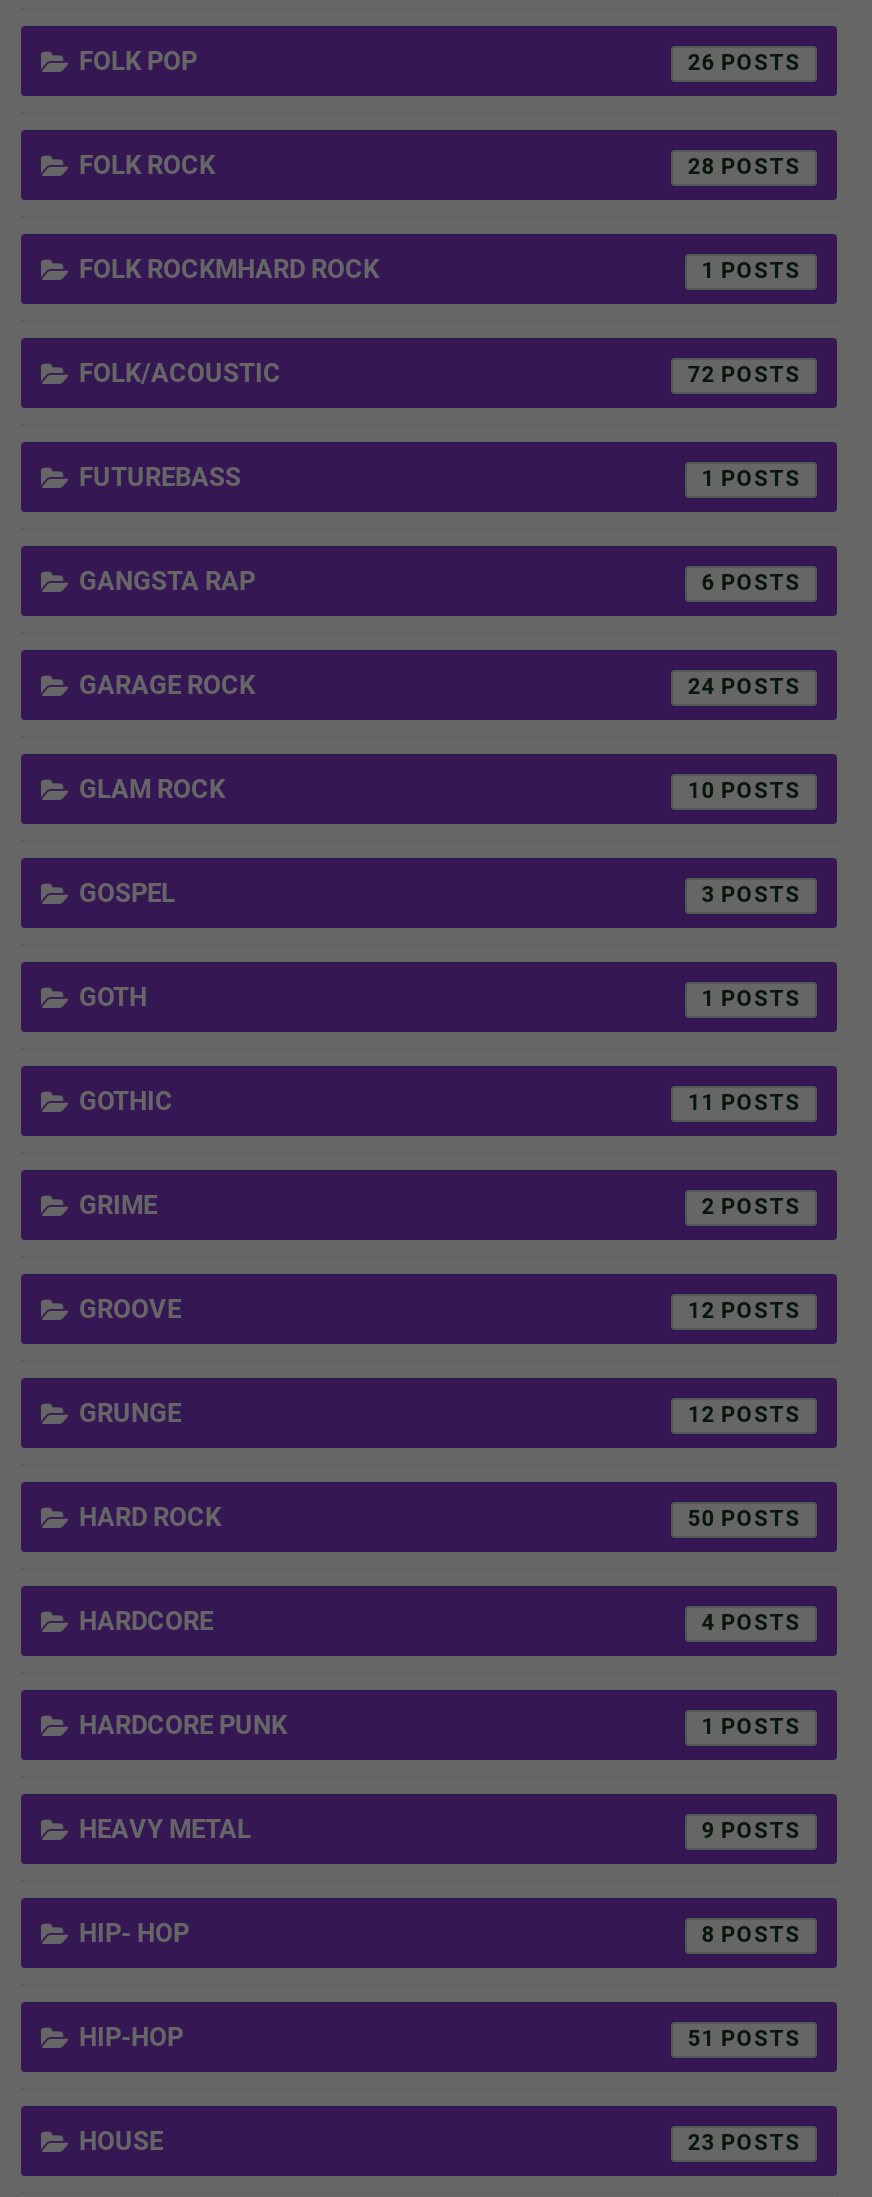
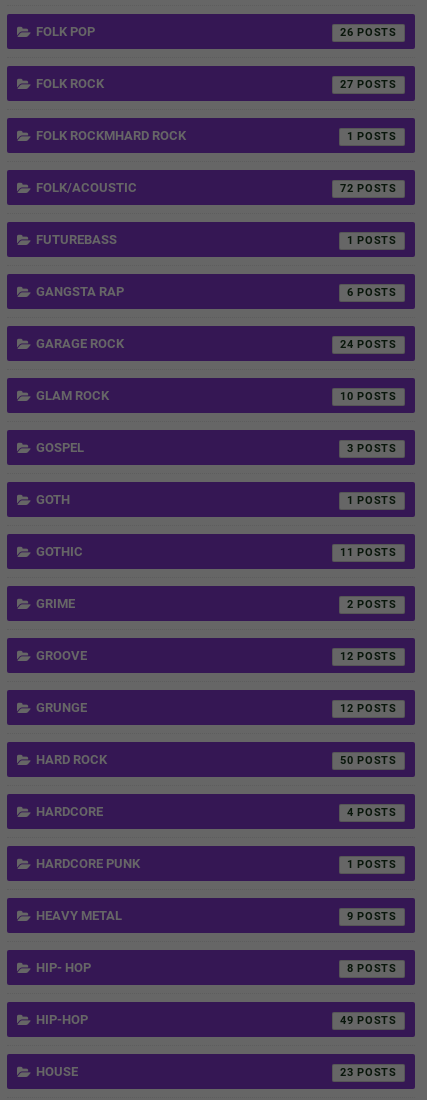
- 28
+ 27

- 51
+ 49
